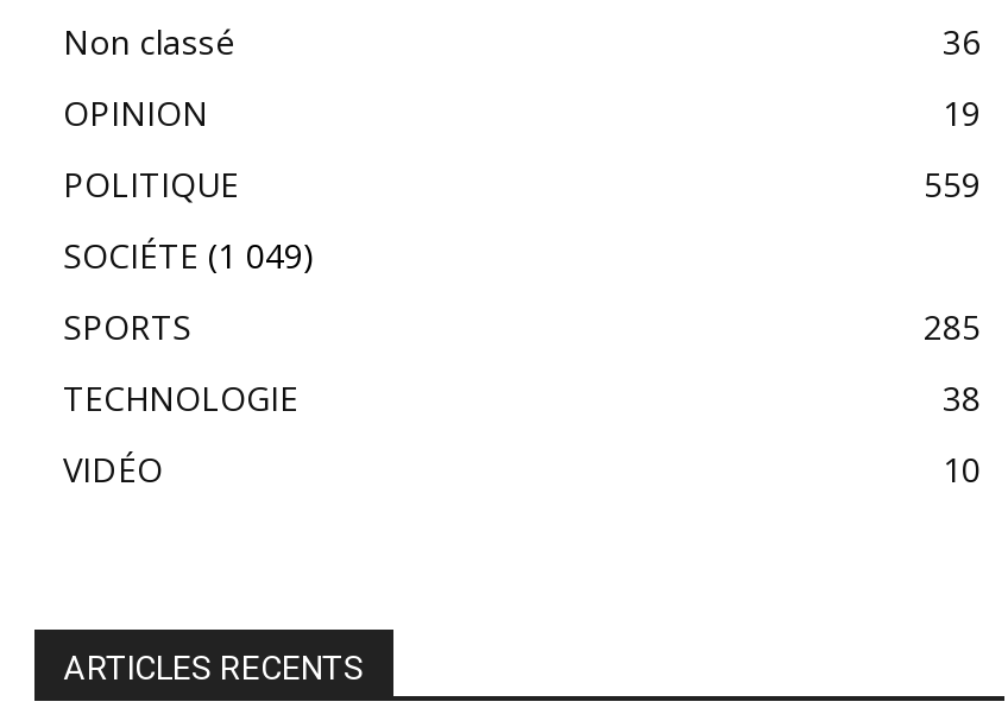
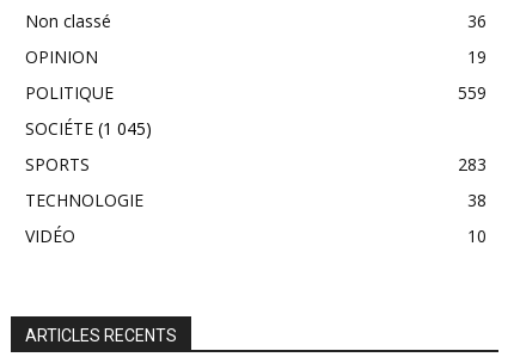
- SOCIÉTE (1 049)
+ SOCIÉTE (1 045)

- 285
+ 283
